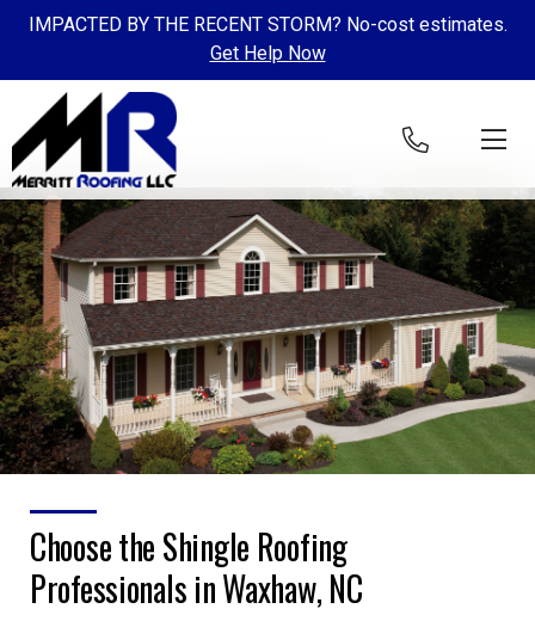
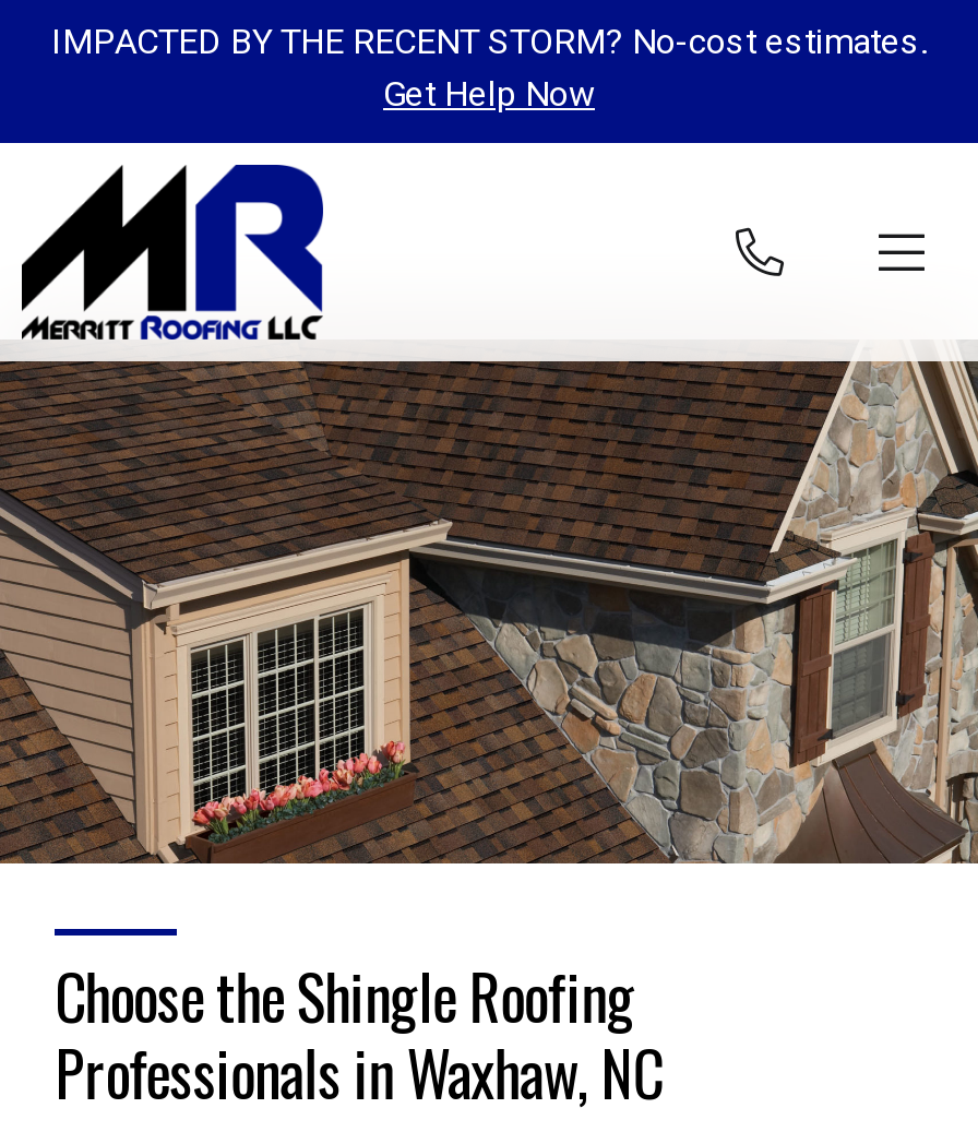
- [image]
+ [image]
